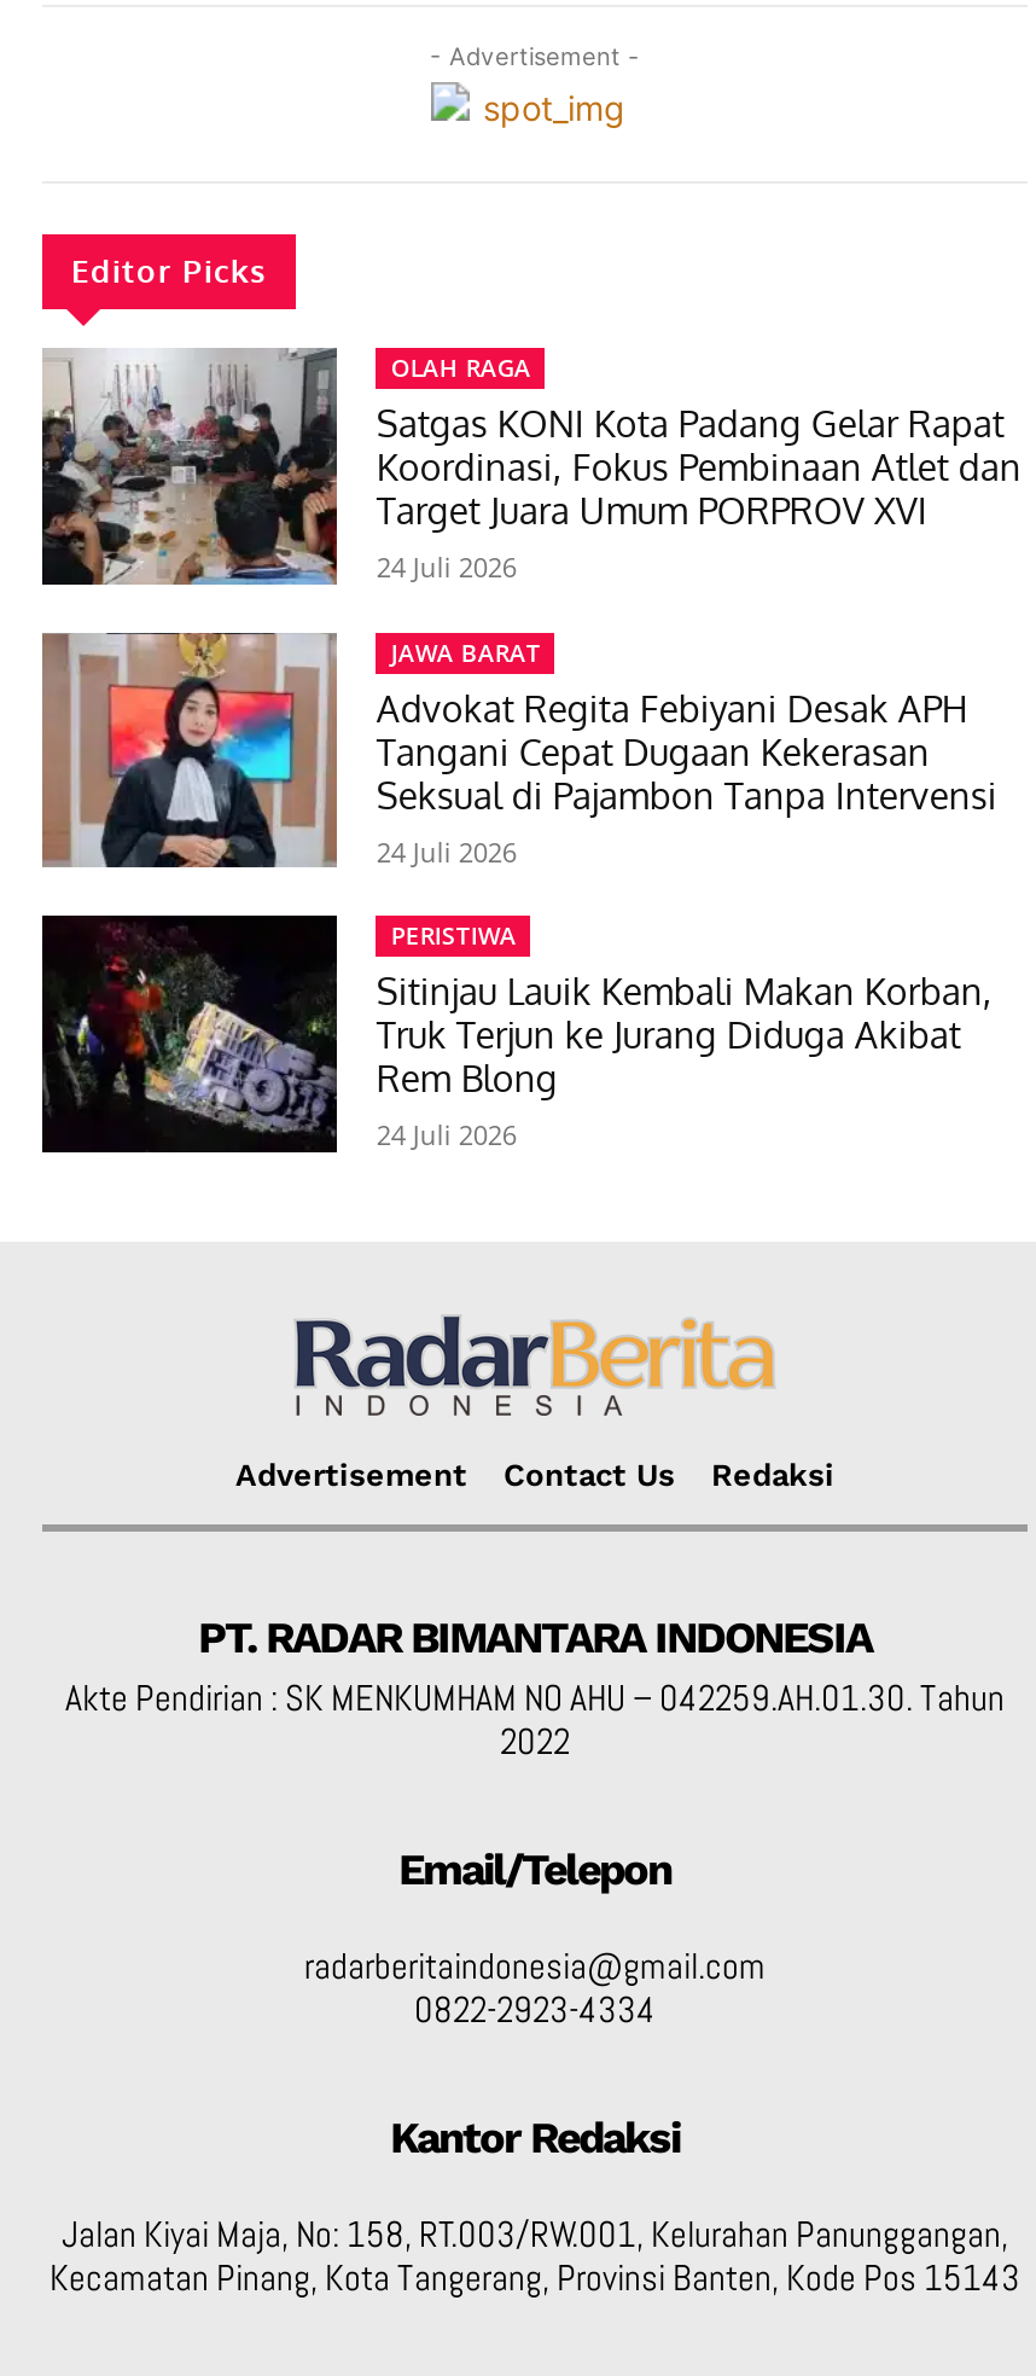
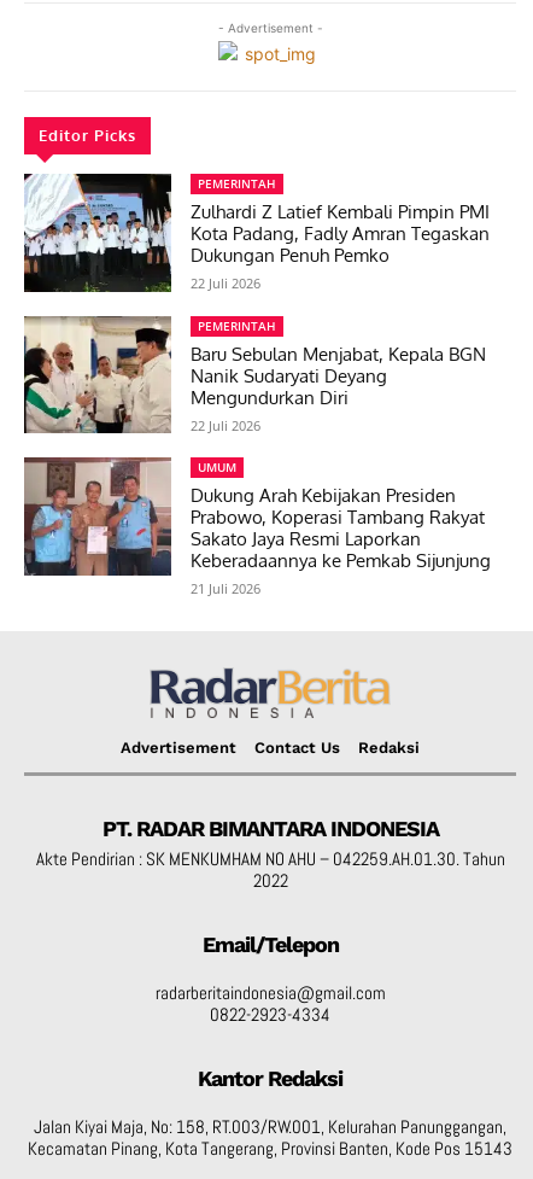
- [image]
- OLAH RAGA
- Satgas KONI Kota Padang Gelar Rapat
- Koordinasi, Fokus Pembinaan Atlet dan
- Target Juara Umum PORPROV XVI
- 24 Juli 2026
+ [image]
+ PEMERINTAH
+ Zulhardi Z Latief Kembali Pimpin PMI
+ Kota Padang, Fadly Amran Tegaskan
+ Dukungan Penuh Pemko
+ 22 Juli 2026

- [image]
- JAWA BARAT
- Advokat Regita Febiyani Desak APH
- Tangani Cepat Dugaan Kekerasan
- Seksual di Pajambon Tanpa Intervensi
- 24 Juli 2026
+ [image]
+ PEMERINTAH
+ Baru Sebulan Menjabat, Kepala BGN
+ Nanik Sudaryati Deyang
+ Mengundurkan Diri
+ 22 Juli 2026

- [image]
- PERISTIWA
- Sitinjau Lauik Kembali Makan Korban,
- Truk Terjun ke Jurang Diduga Akibat
- Rem Blong
- 24 Juli 2026
+ [image]
+ UMUM
+ Dukung Arah Kebijakan Presiden
+ Prabowo, Koperasi Tambang Rakyat
+ Sakato Jaya Resmi Laporkan
+ Keberadaannya ke Pemkab Sijunjung
+ 21 Juli 2026
